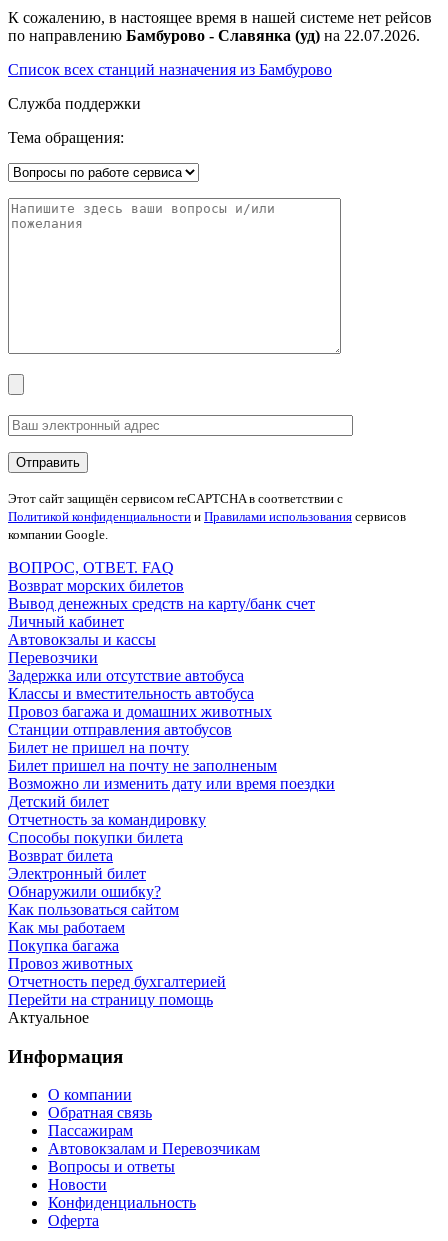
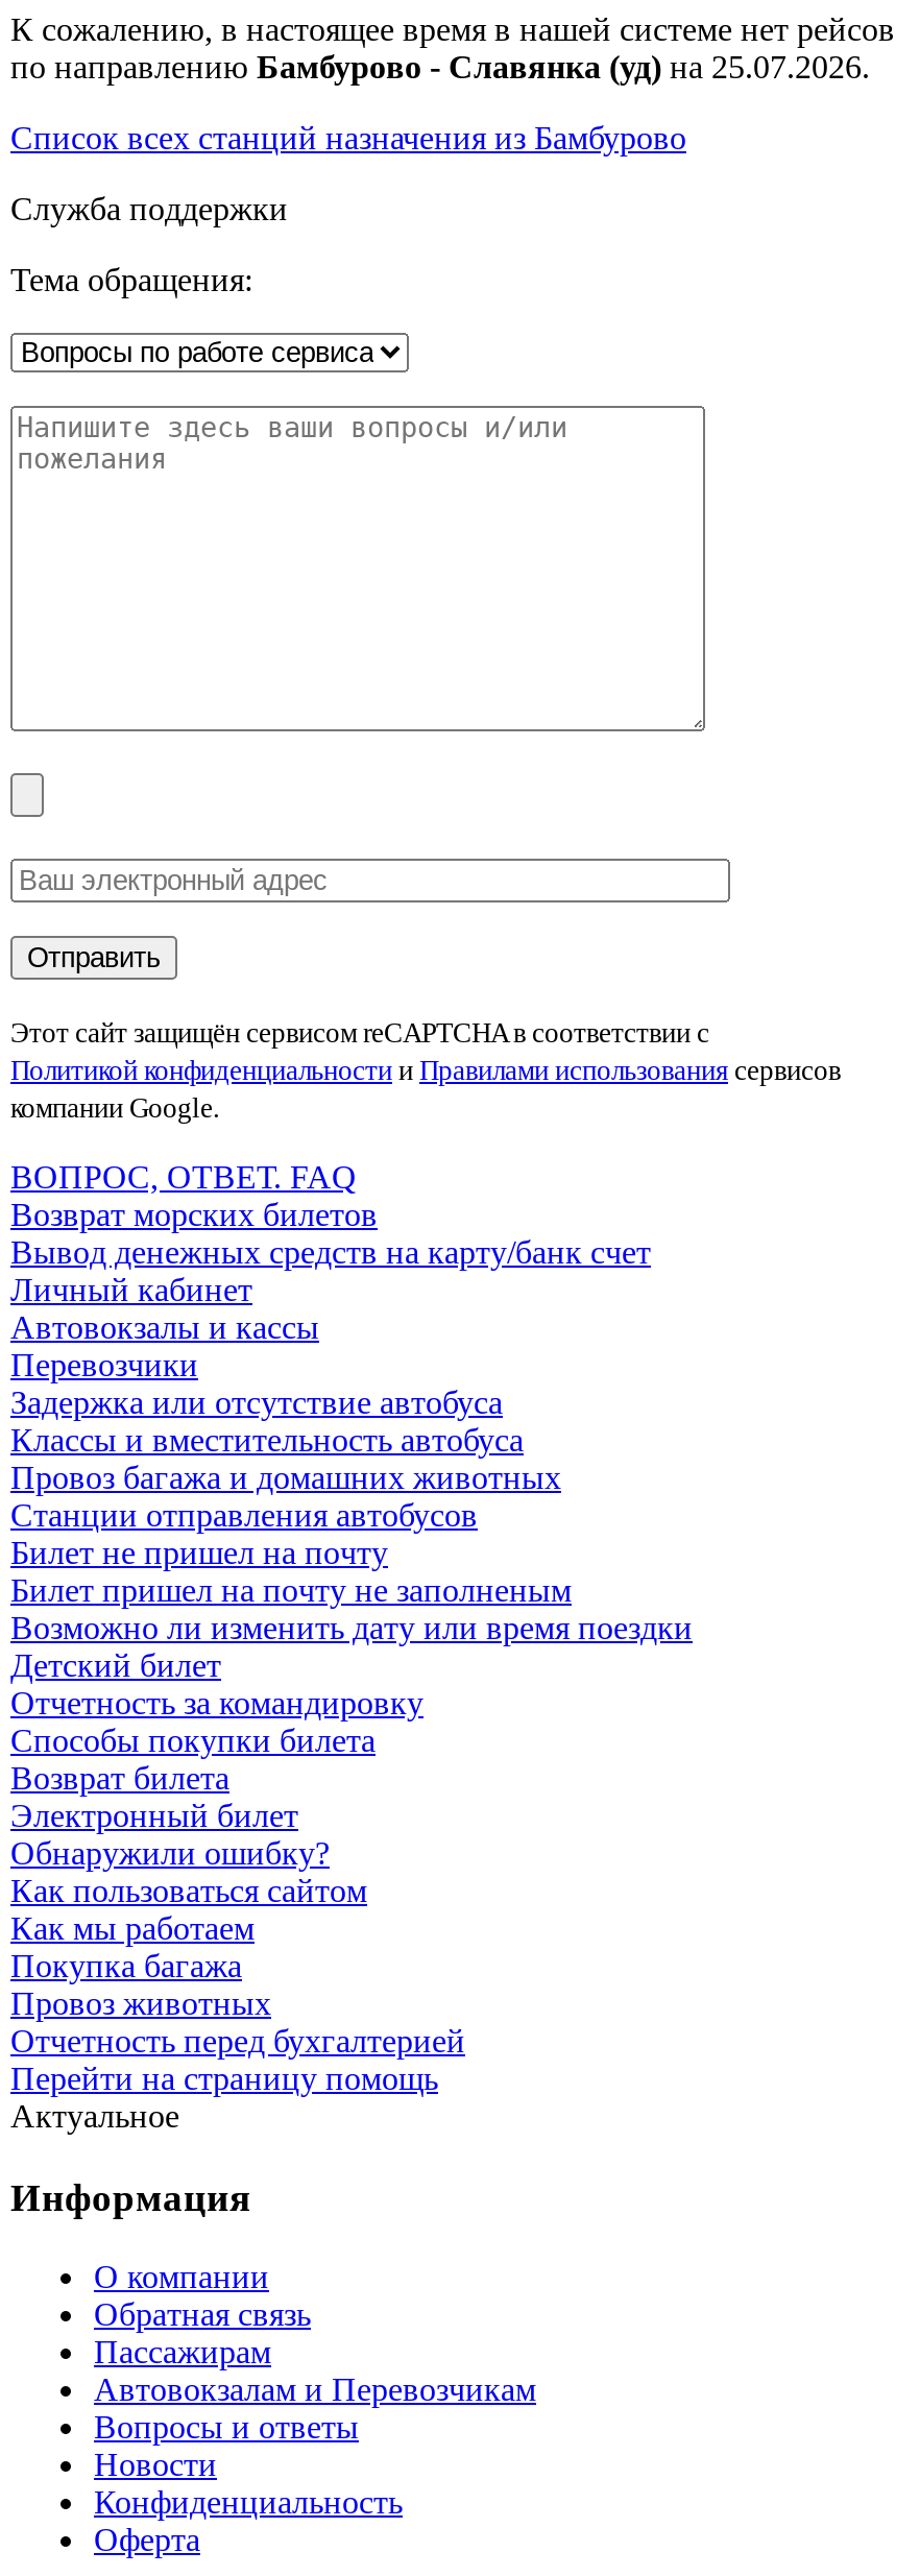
- по направлению Бамбурово - Славянка (уд) на 22.07.2026.
+ по направлению Бамбурово - Славянка (уд) на 25.07.2026.
